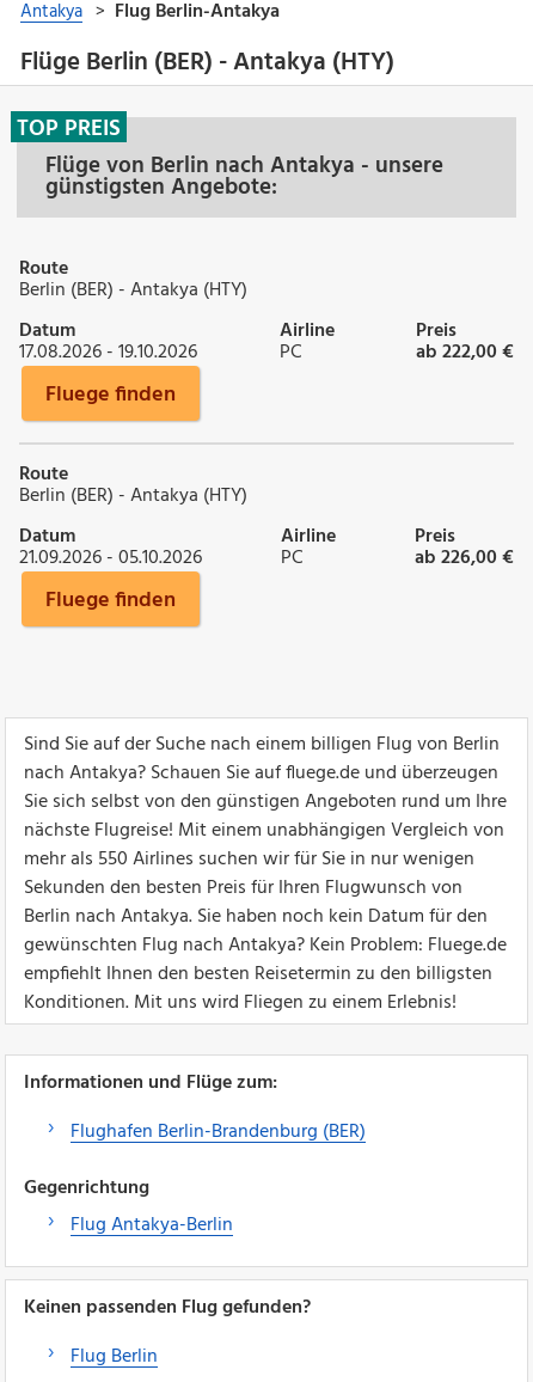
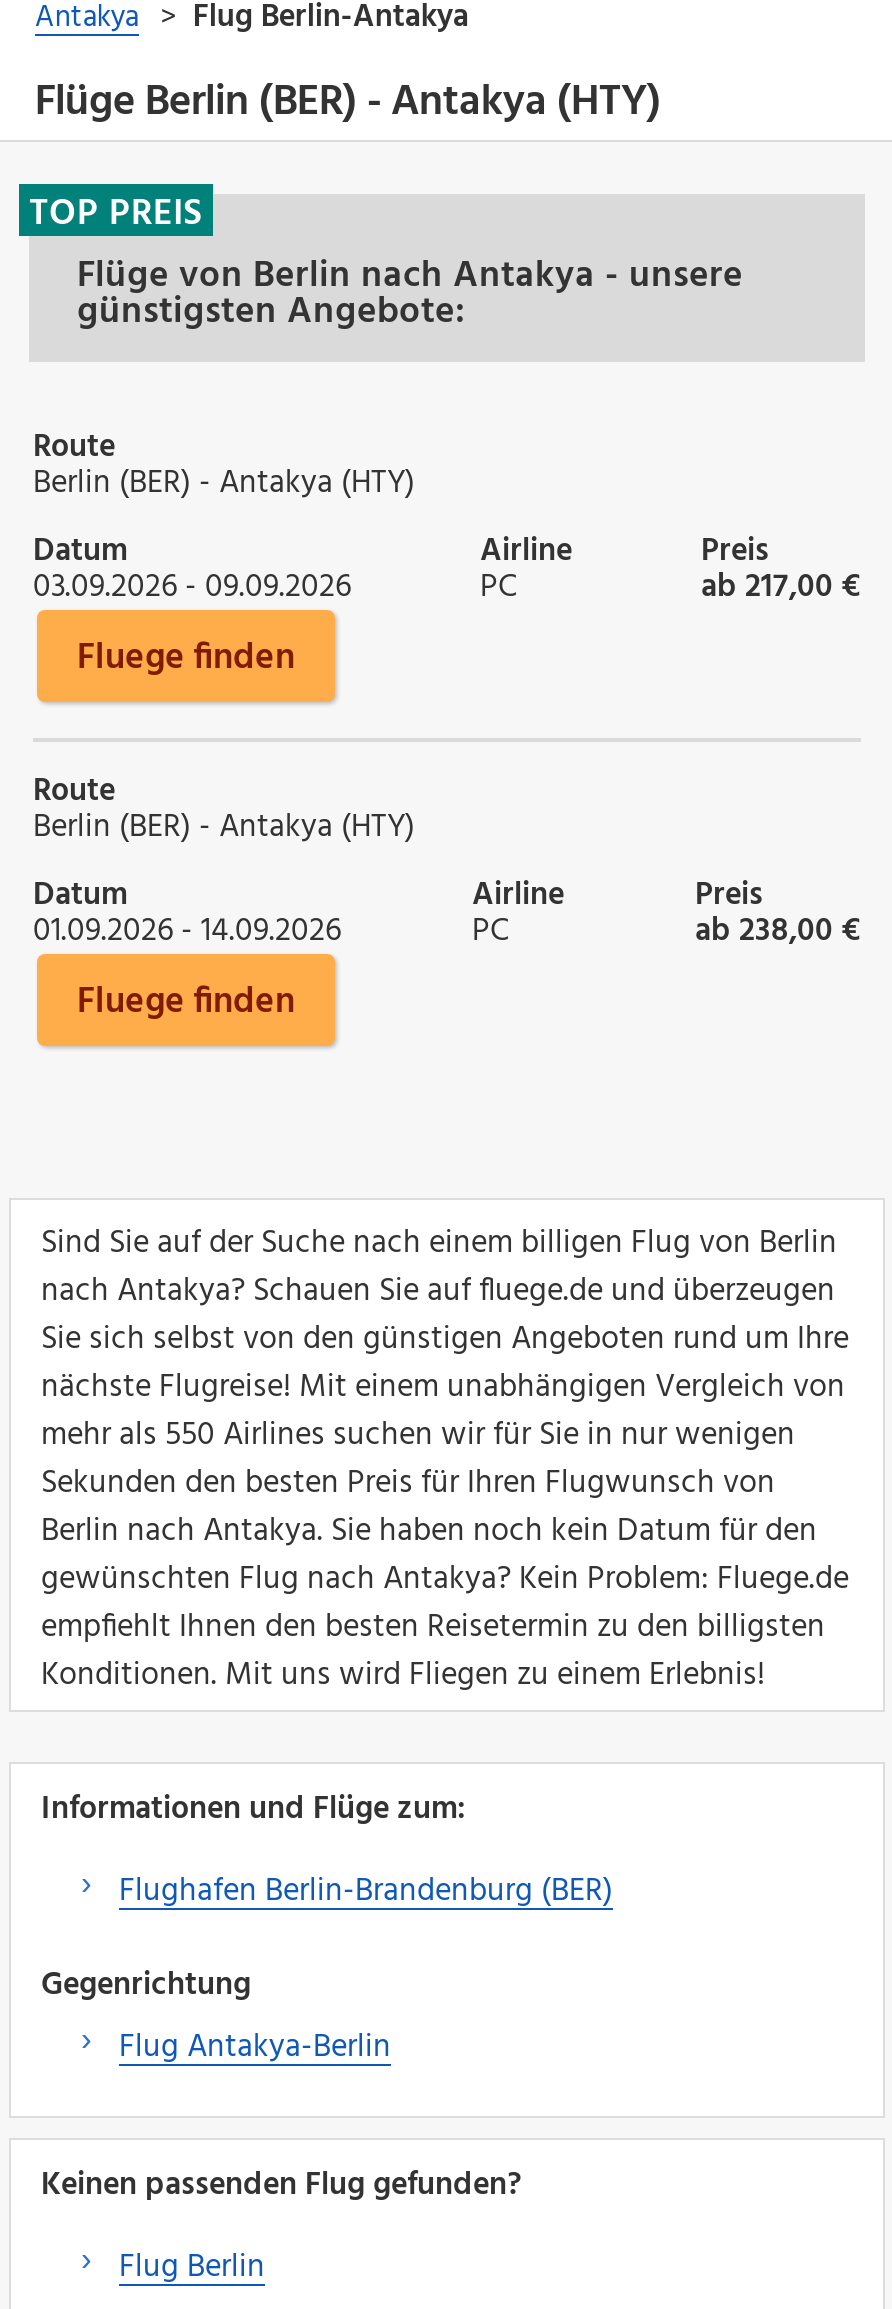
- 17.08.2026 - 19.10.2026
+ 03.09.2026 - 09.09.2026

- ab 222,00 €
+ ab 217,00 €

- 21.09.2026 - 05.10.2026
+ 01.09.2026 - 14.09.2026

- ab 226,00 €
+ ab 238,00 €
